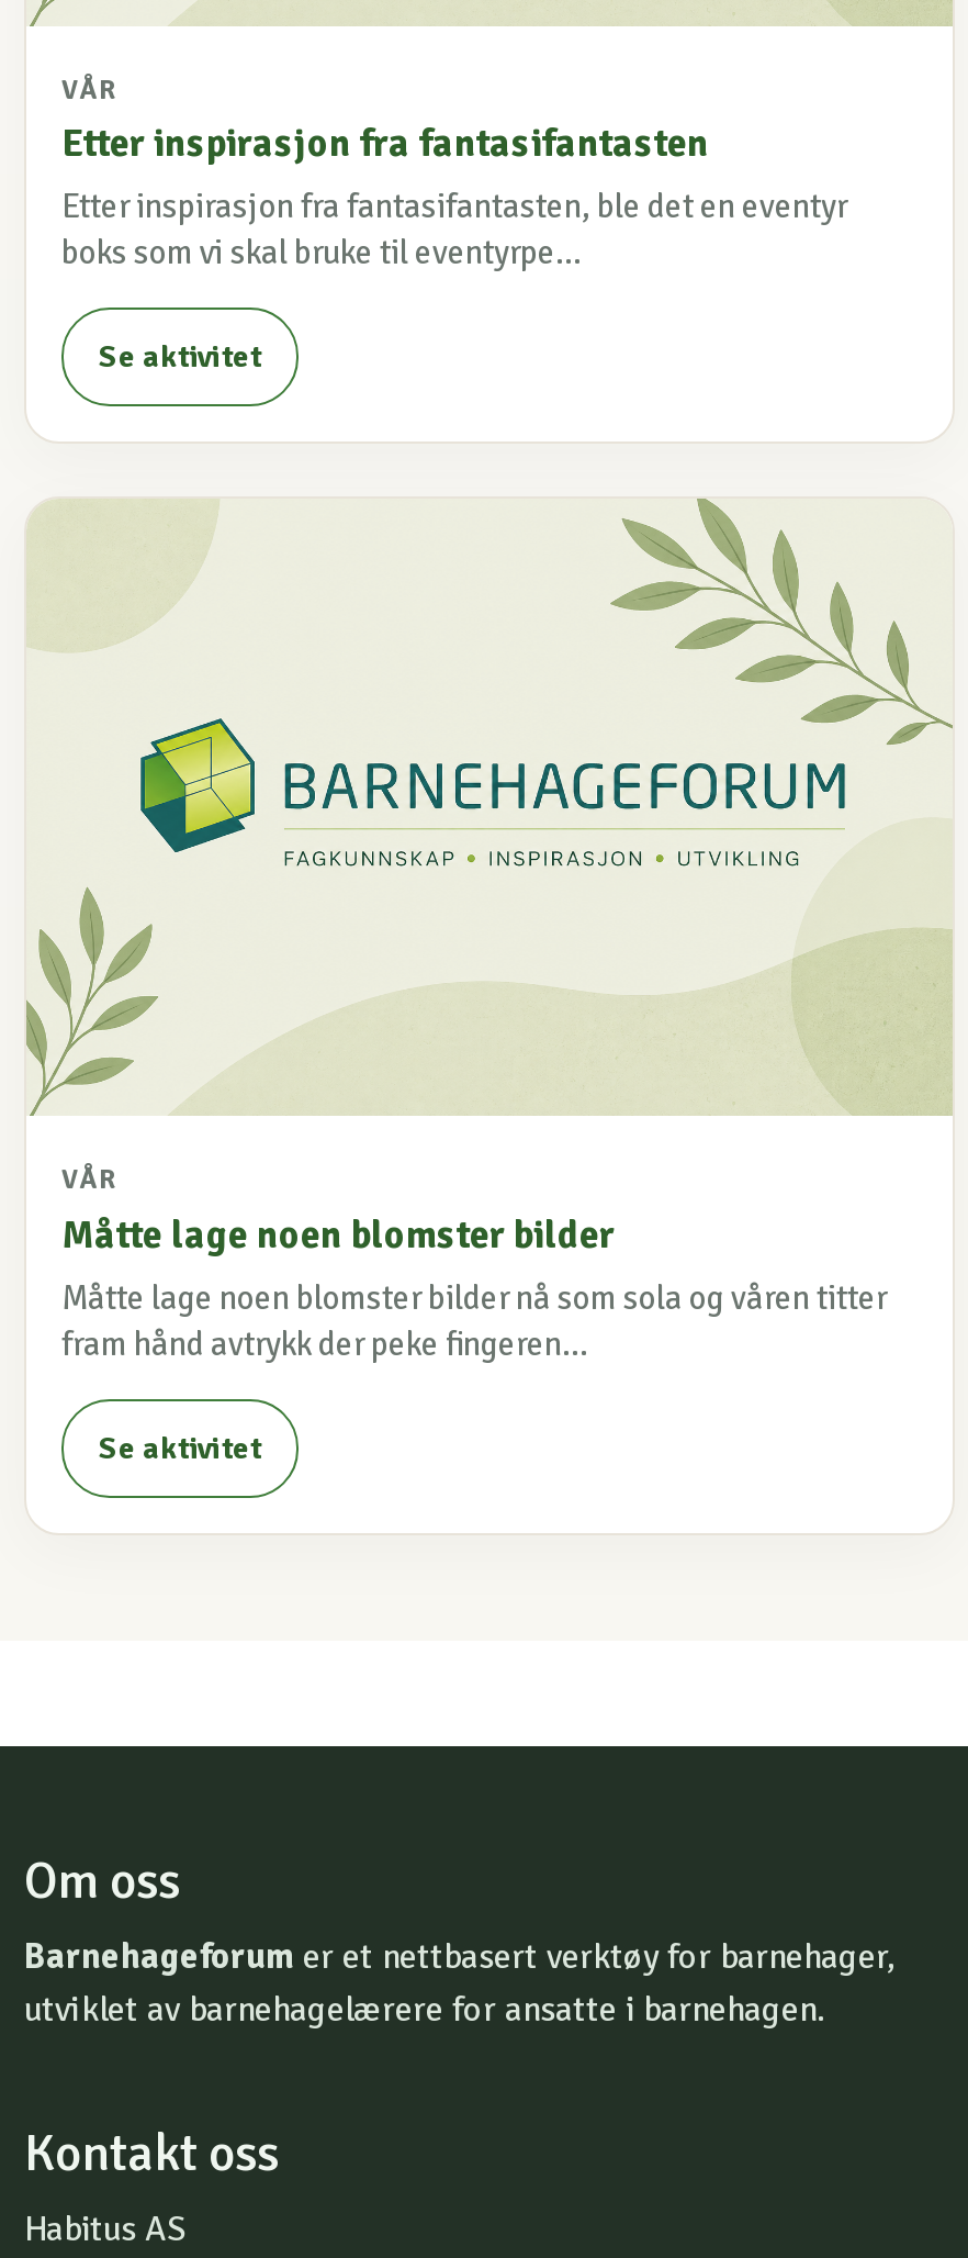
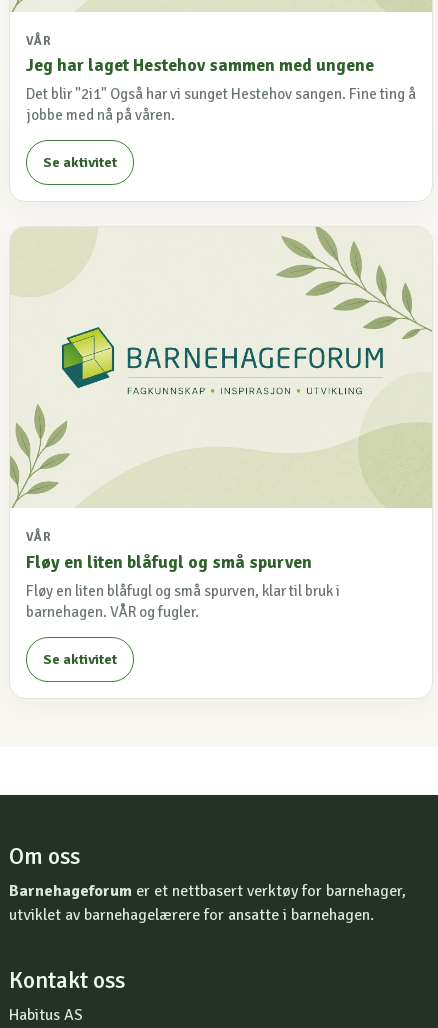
- Etter inspirasjon fra fantasifantasten
- Etter inspirasjon fra fantasifantasten, ble det en eventyr
- boks som vi skal bruke til eventyrpe...
+ Jeg har laget Hestehov sammen med ungene
+ Det blir "2i1" Også har vi sunget Hestehov sangen. Fine ting å
+ jobbe med nå på våren.

- Måtte lage noen blomster bilder
- Måtte lage noen blomster bilder nå som sola og våren titter
- fram hånd avtrykk der peke fingeren...
+ Fløy en liten blåfugl og små spurven
+ Fløy en liten blåfugl og små spurven, klar til bruk i
+ barnehagen. VÅR og fugler.
